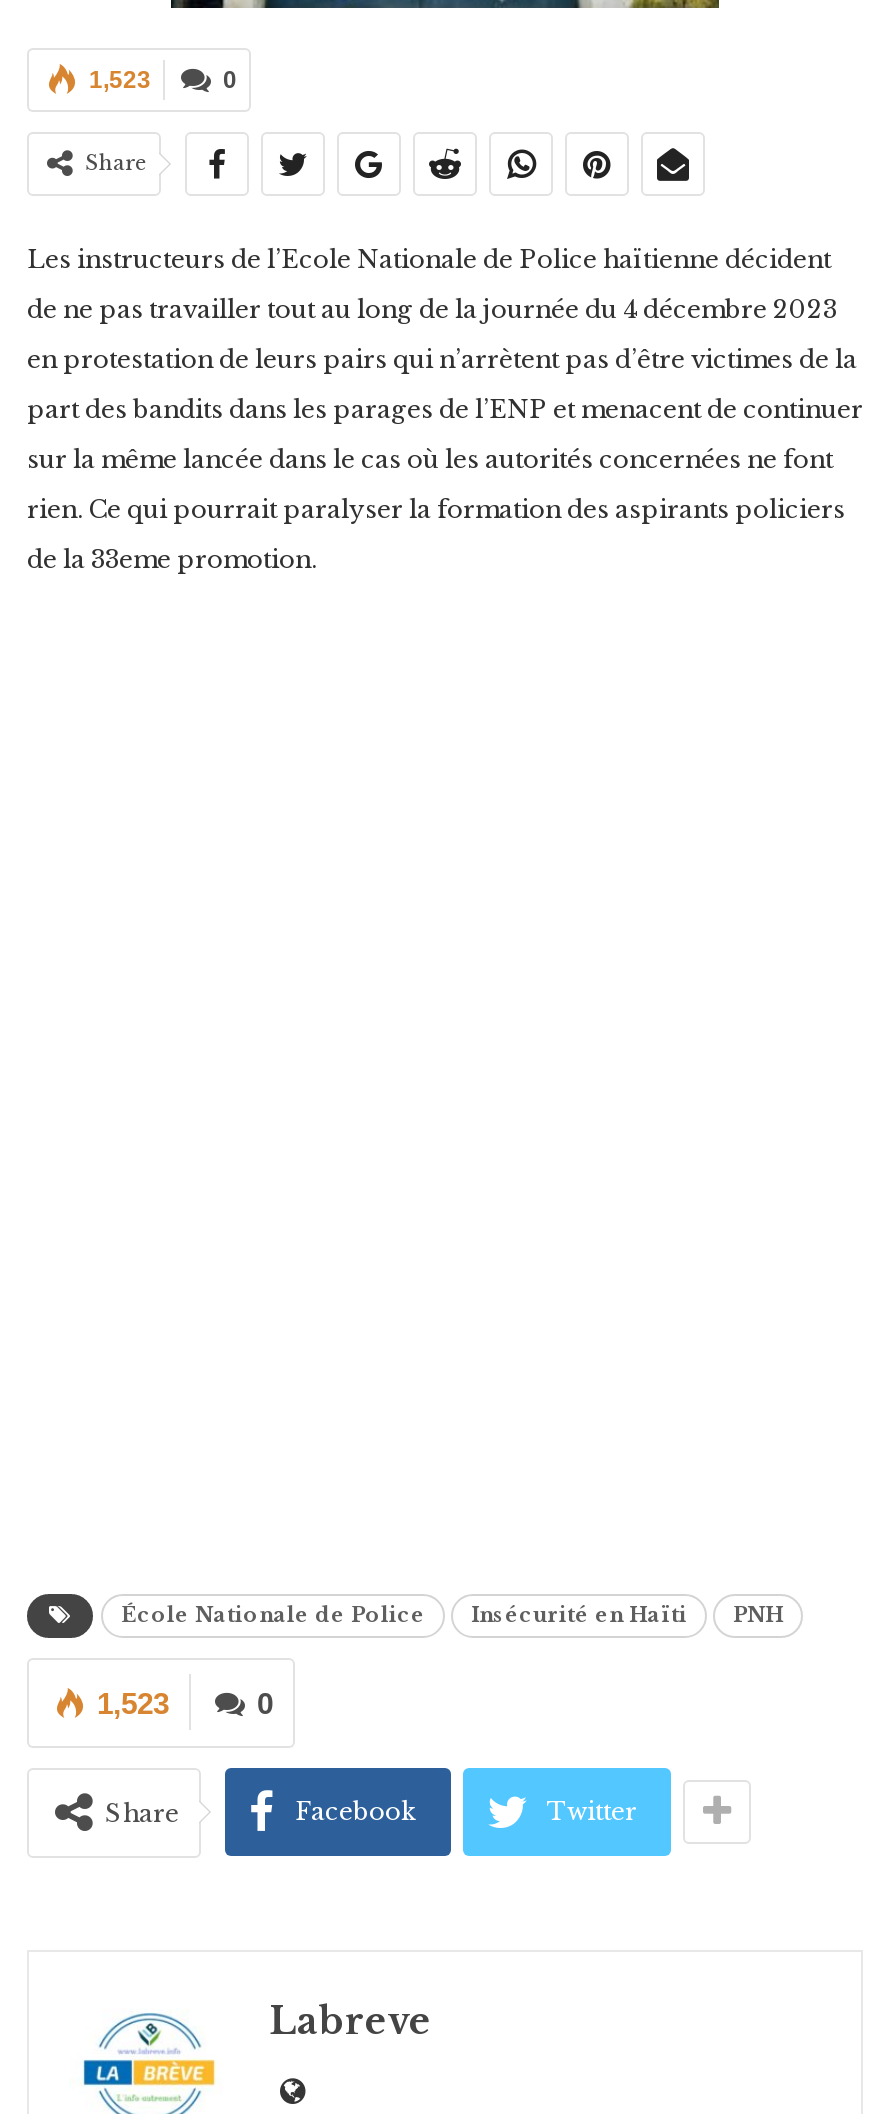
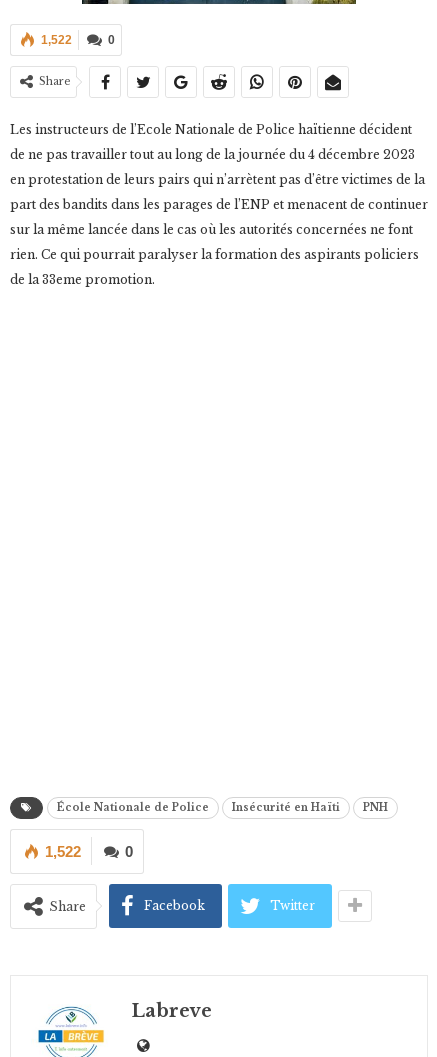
- 1,523
+ 1,522

- 1,523
+ 1,522
